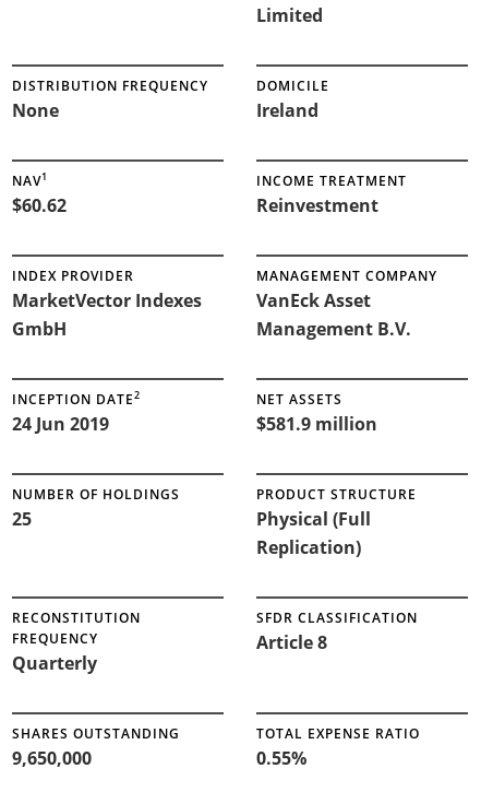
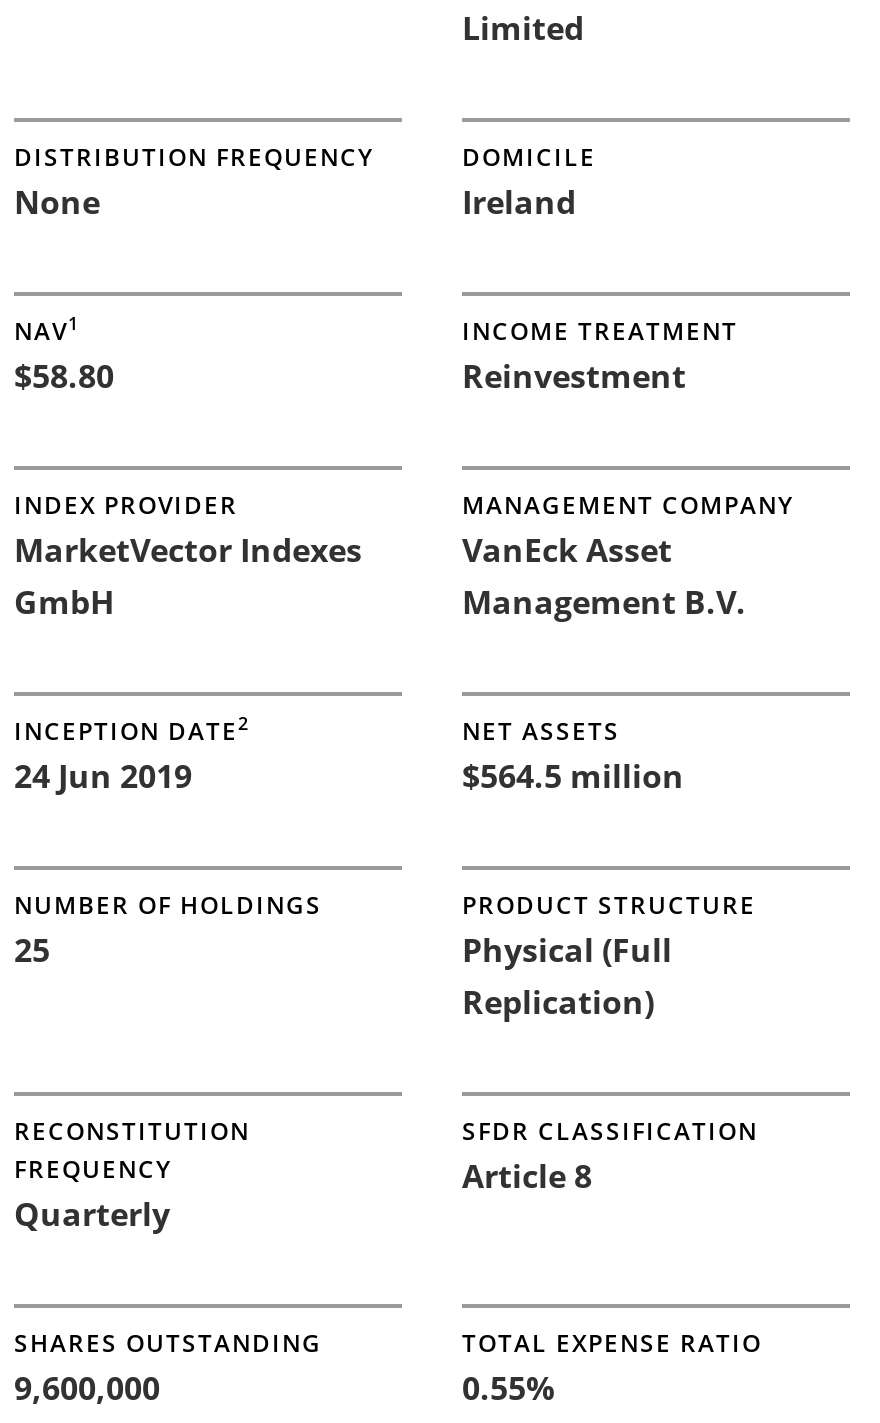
- $60.62
+ $58.80

- $581.9 million
+ $564.5 million

- 9,650,000
+ 9,600,000
